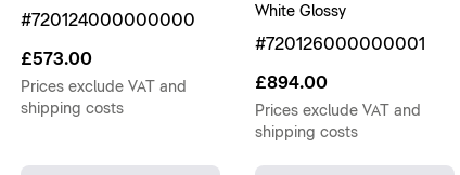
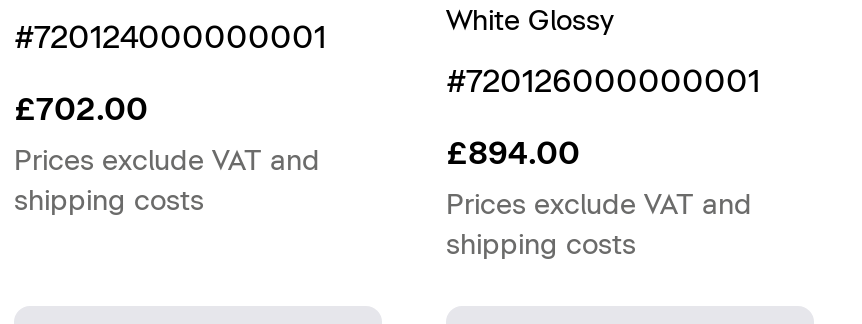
- #720124000000000
+ #720124000000001

- £573.00
+ £702.00
